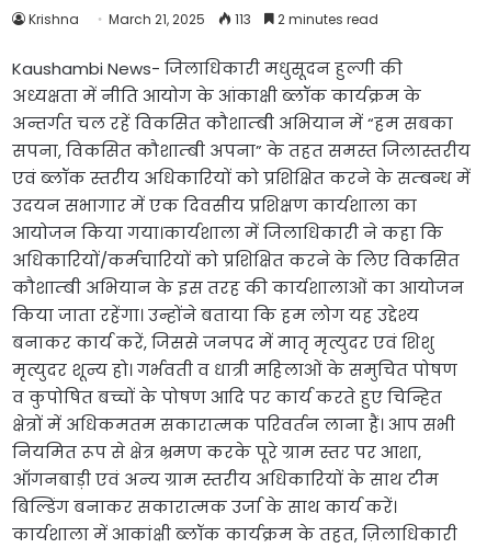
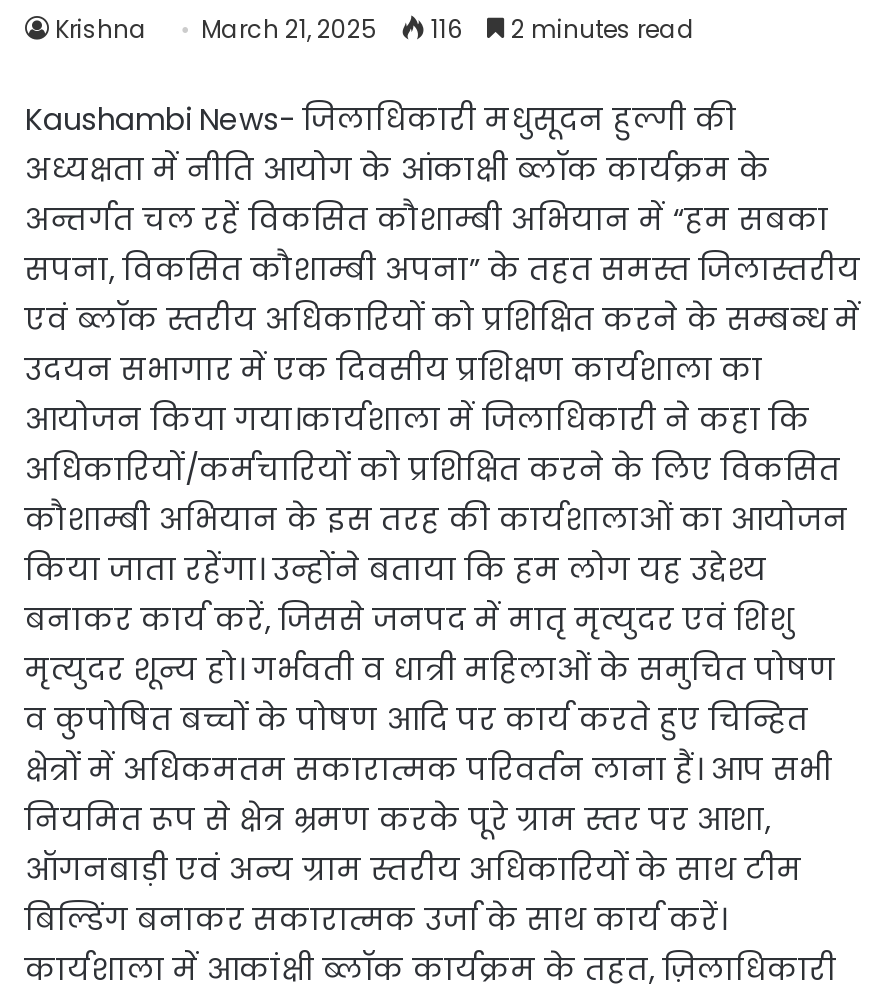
- Krishna March 21, 2025 113 2 minutes read
+ Krishna March 21, 2025 116 2 minutes read
